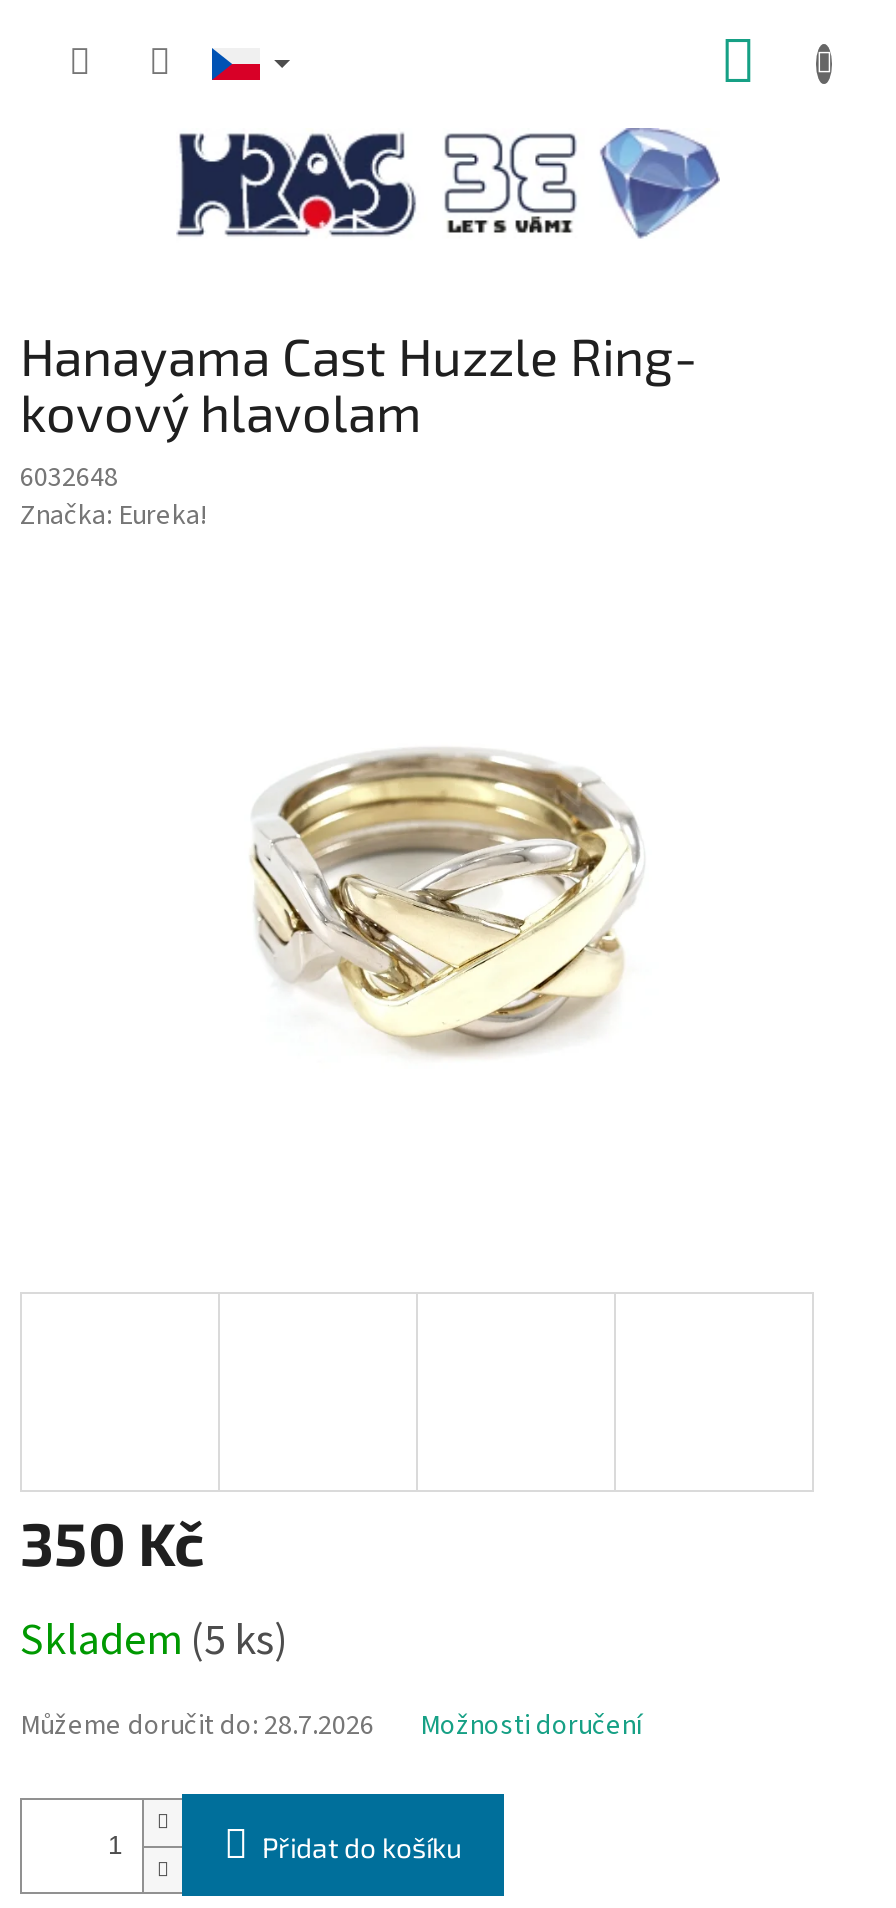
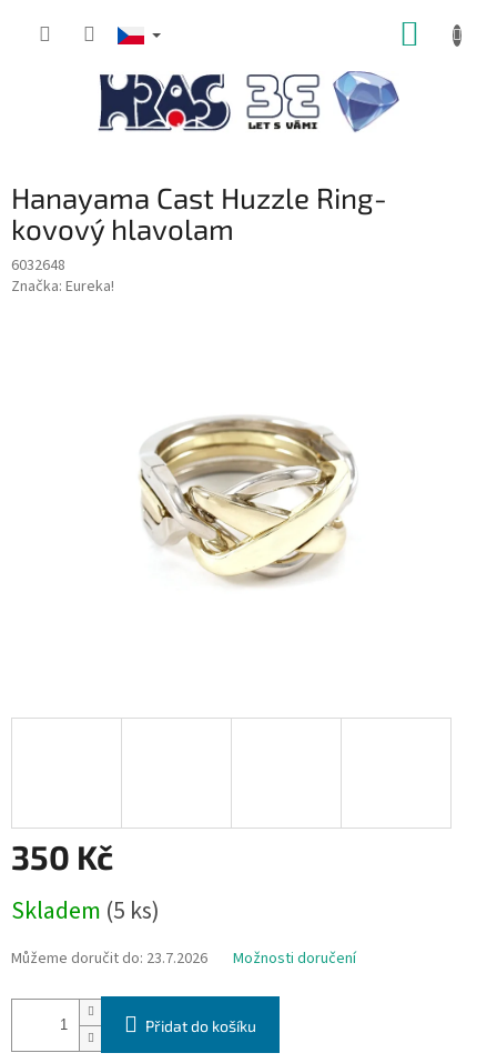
- Můžeme doručit do: 28.7.2026
+ Můžeme doručit do: 23.7.2026
